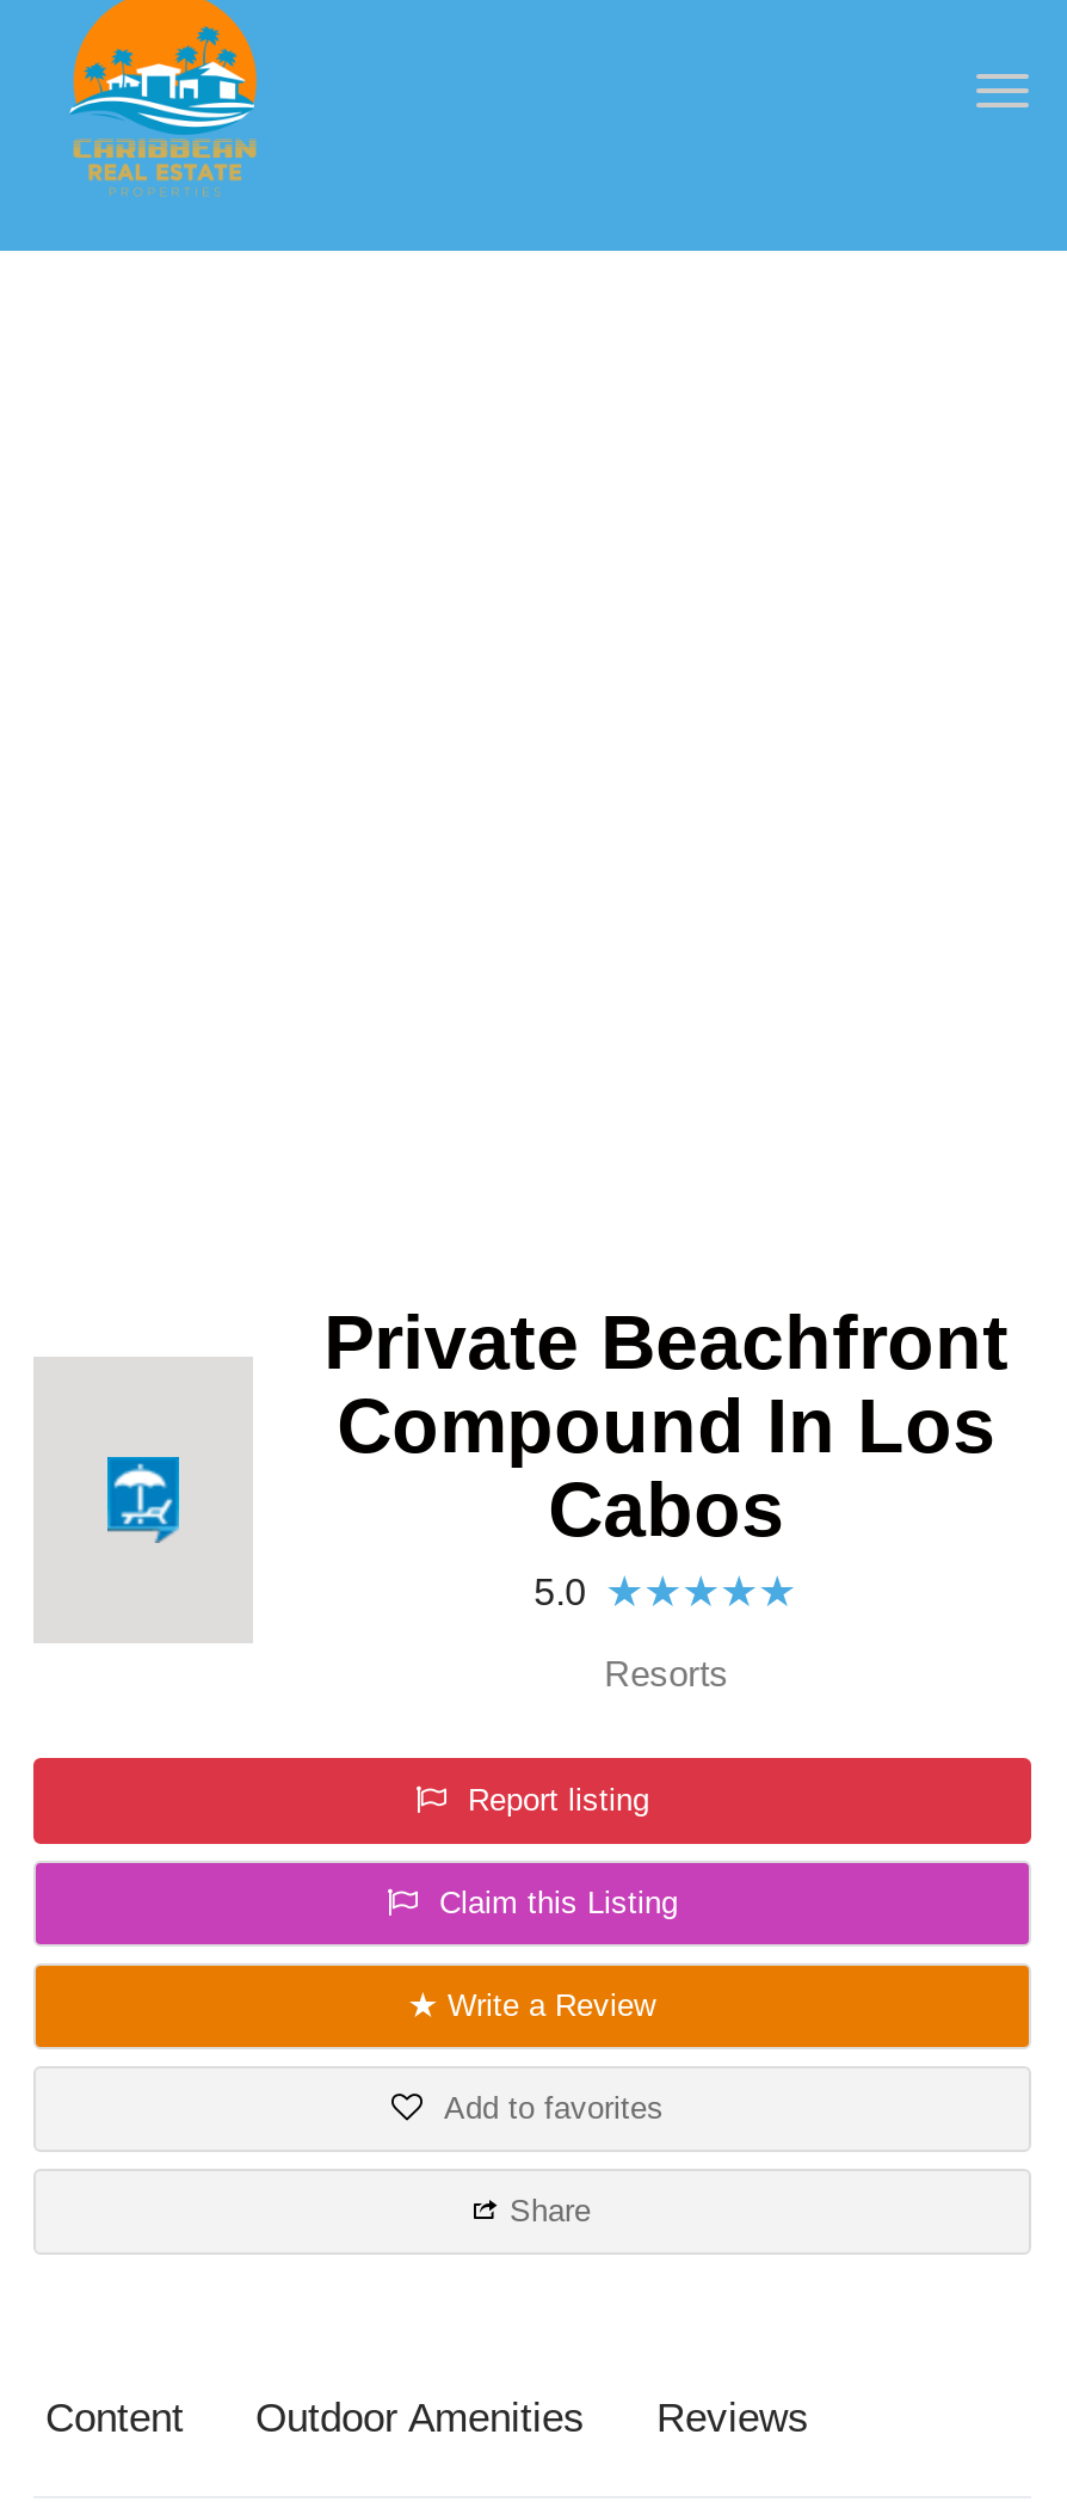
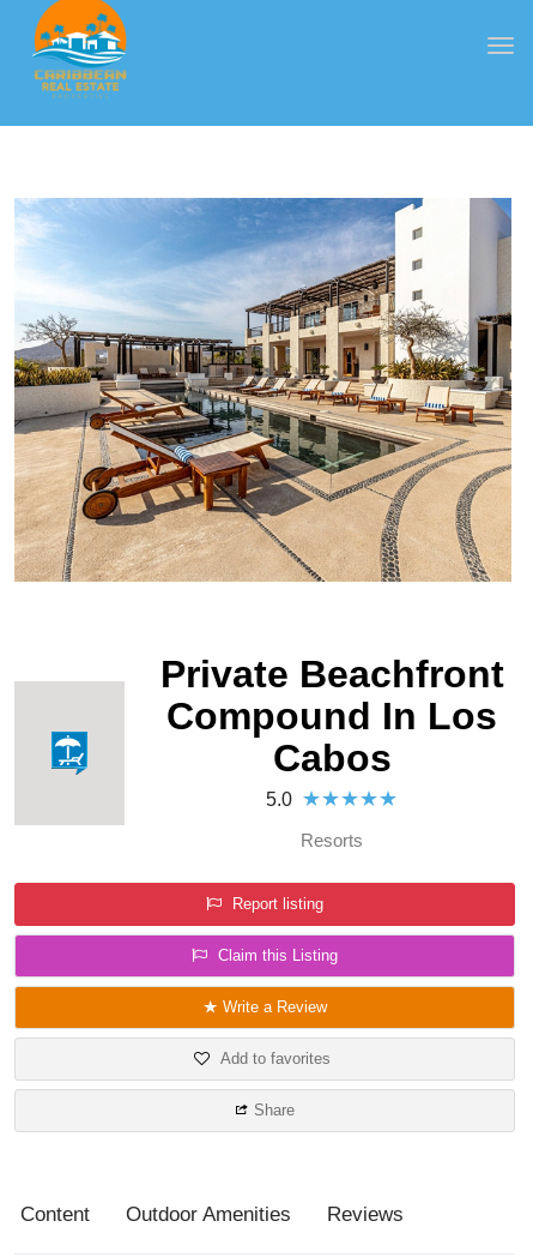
+ [image]
